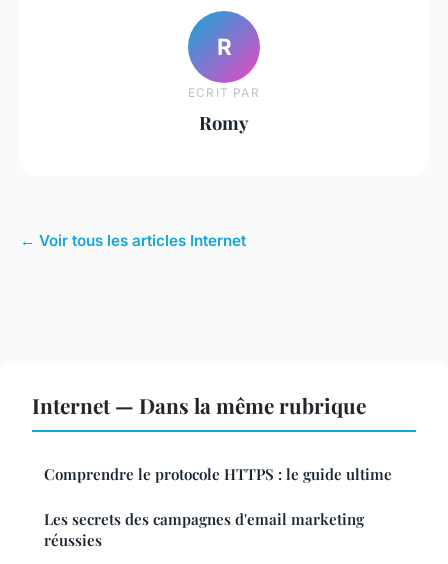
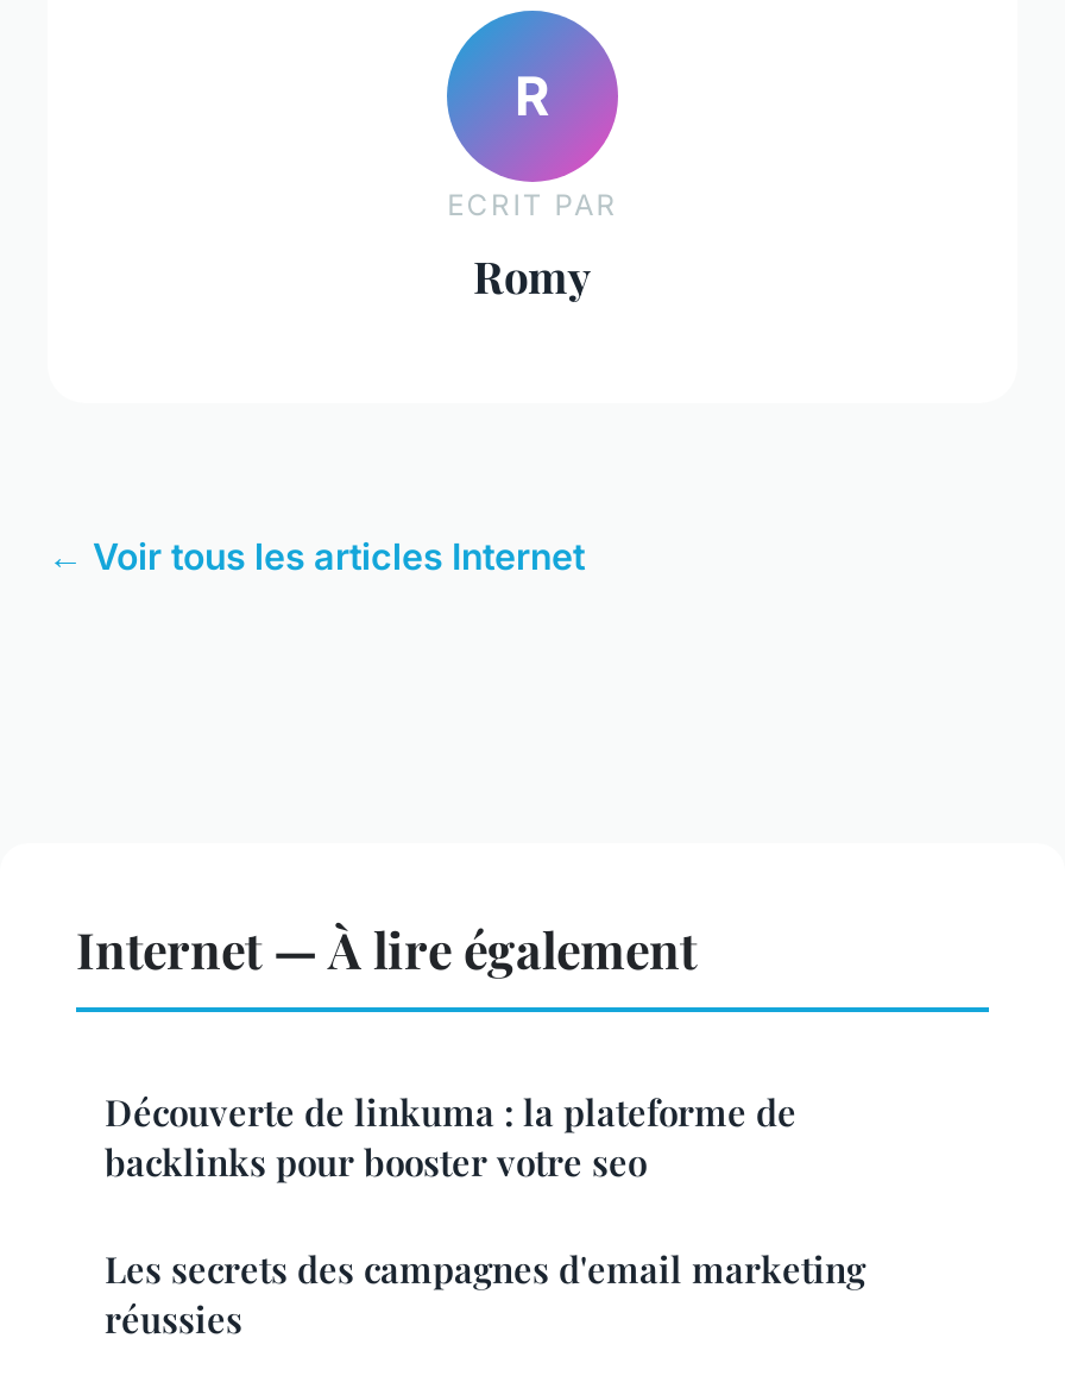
- Internet — Dans la même rubrique
+ Internet — À lire également

- Comprendre le protocole HTTPS : le guide ultime
+ Découverte de linkuma : la plateforme de
+ backlinks pour booster votre seo
